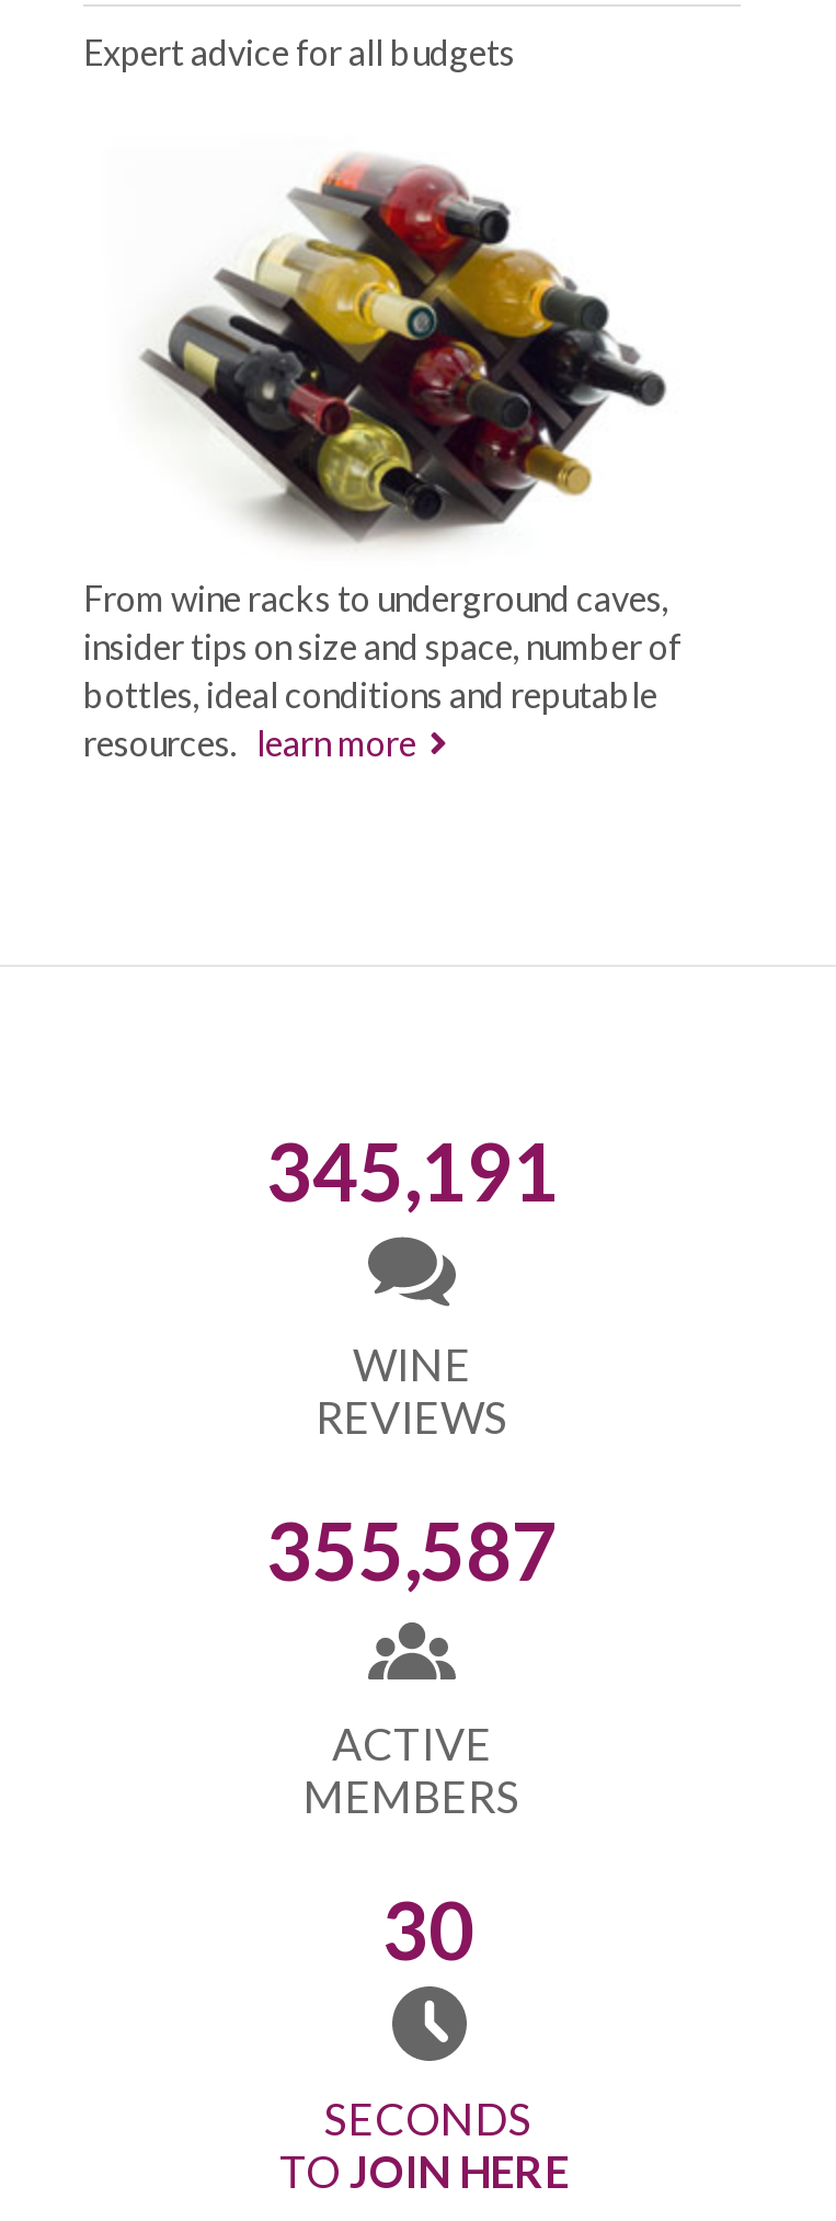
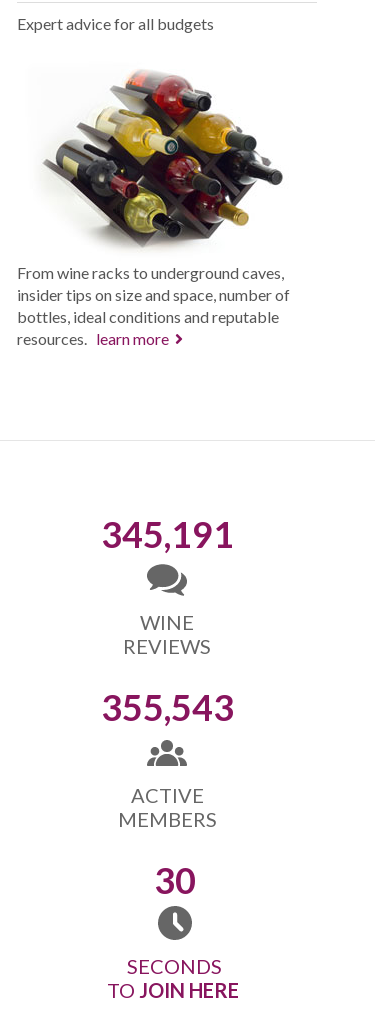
- 355,587
+ 355,543
